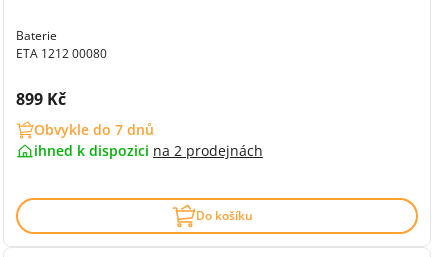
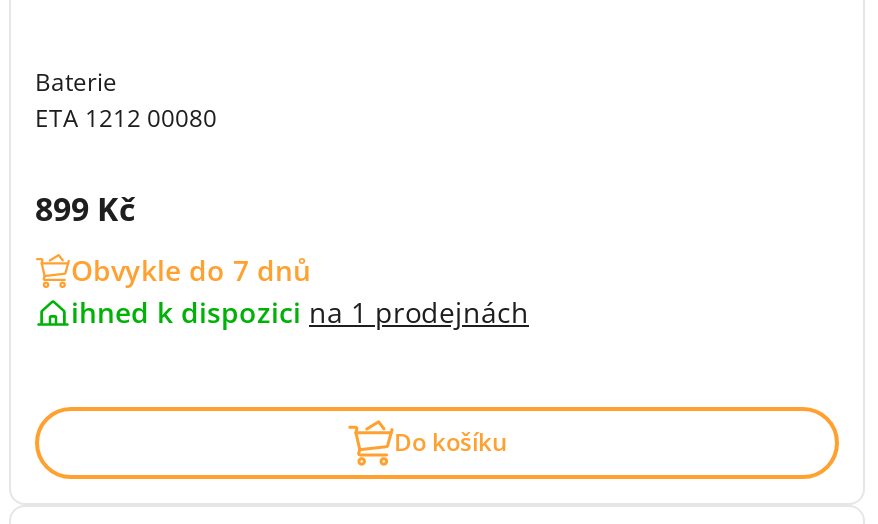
- ihned k dispozici na 2 prodejnách
+ ihned k dispozici na 1 prodejnách
